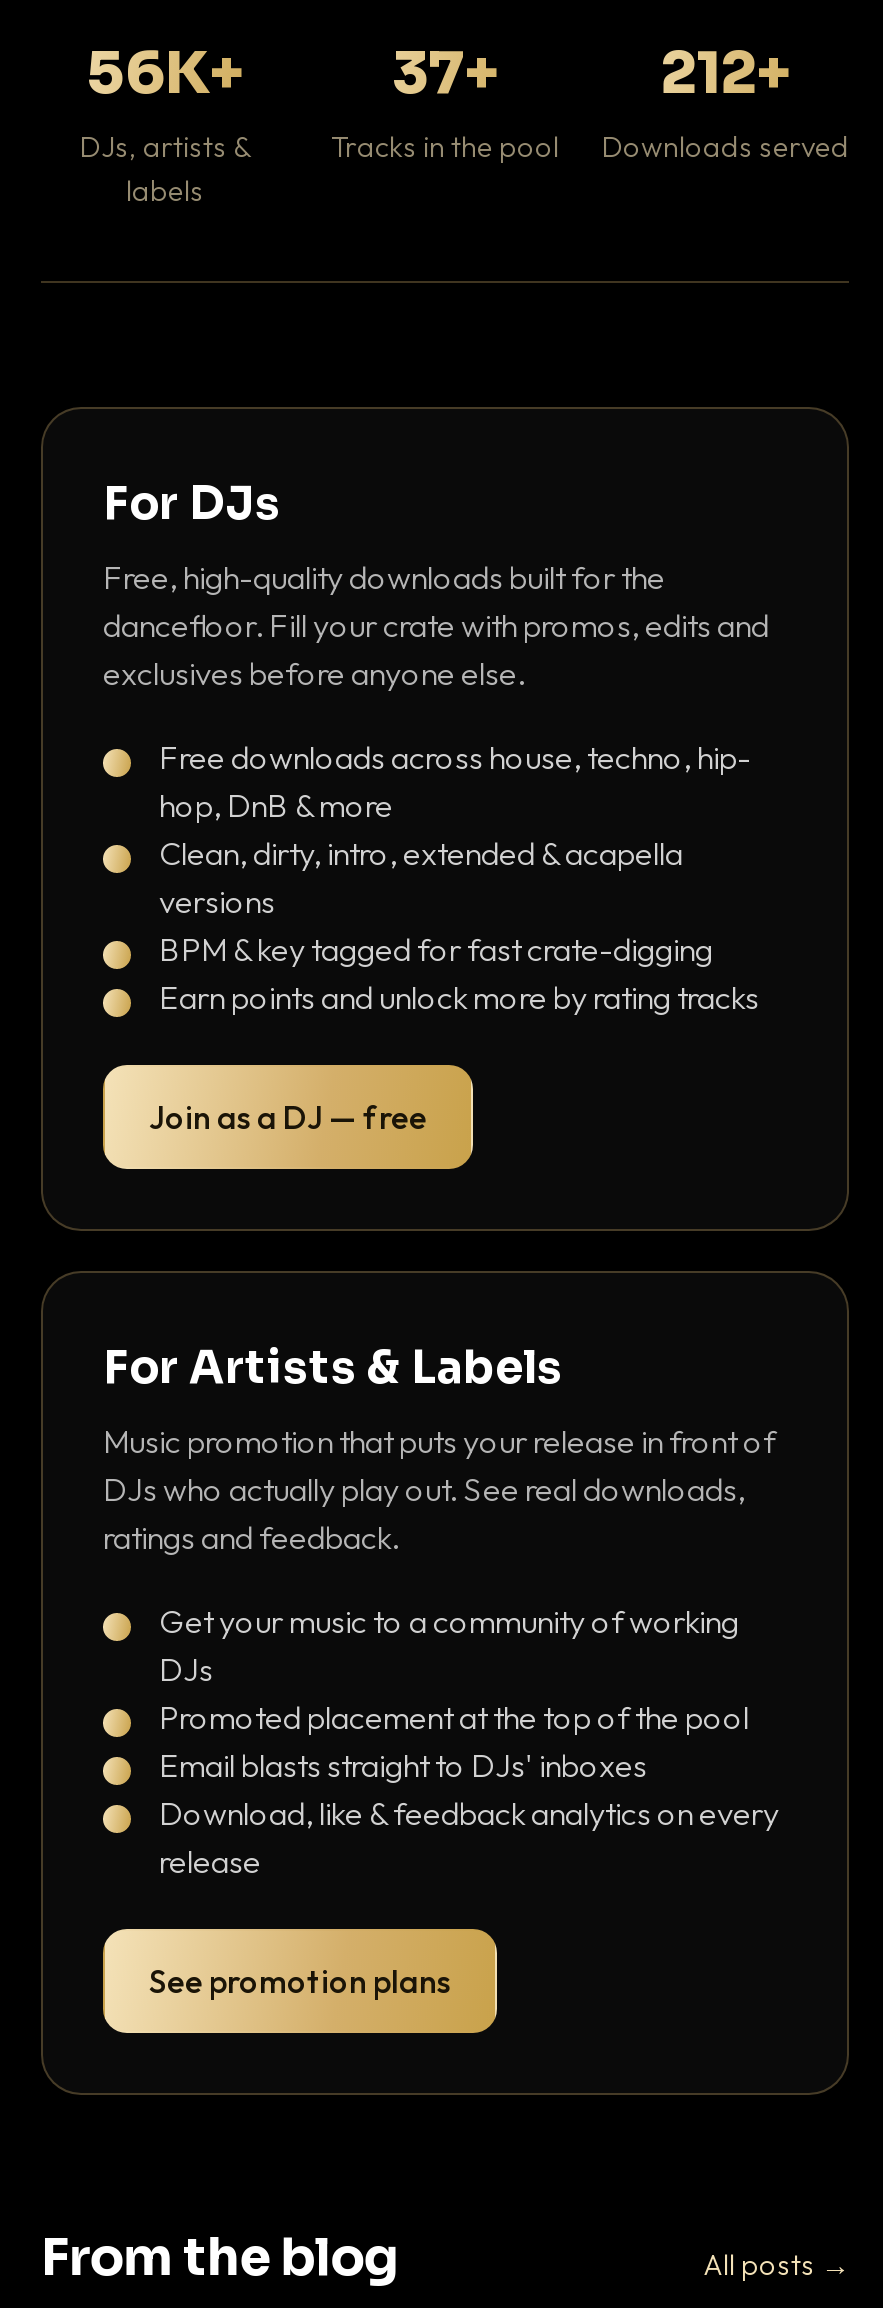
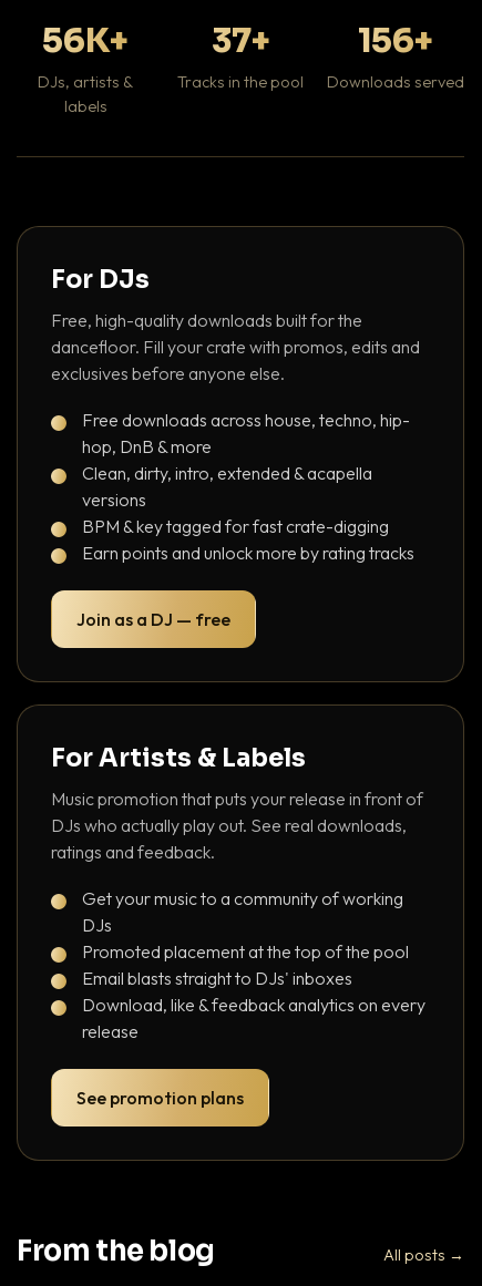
- 212+
+ 156+
